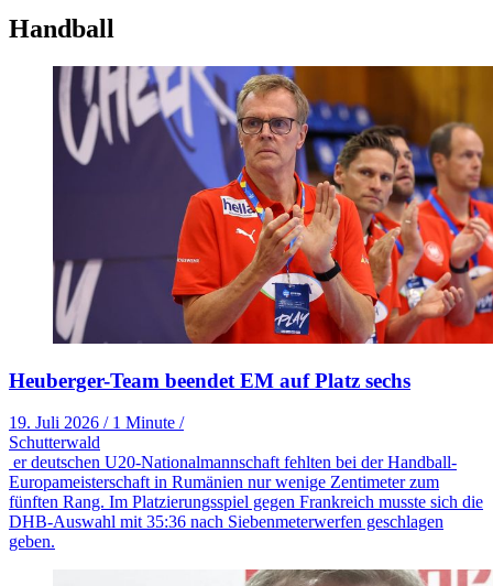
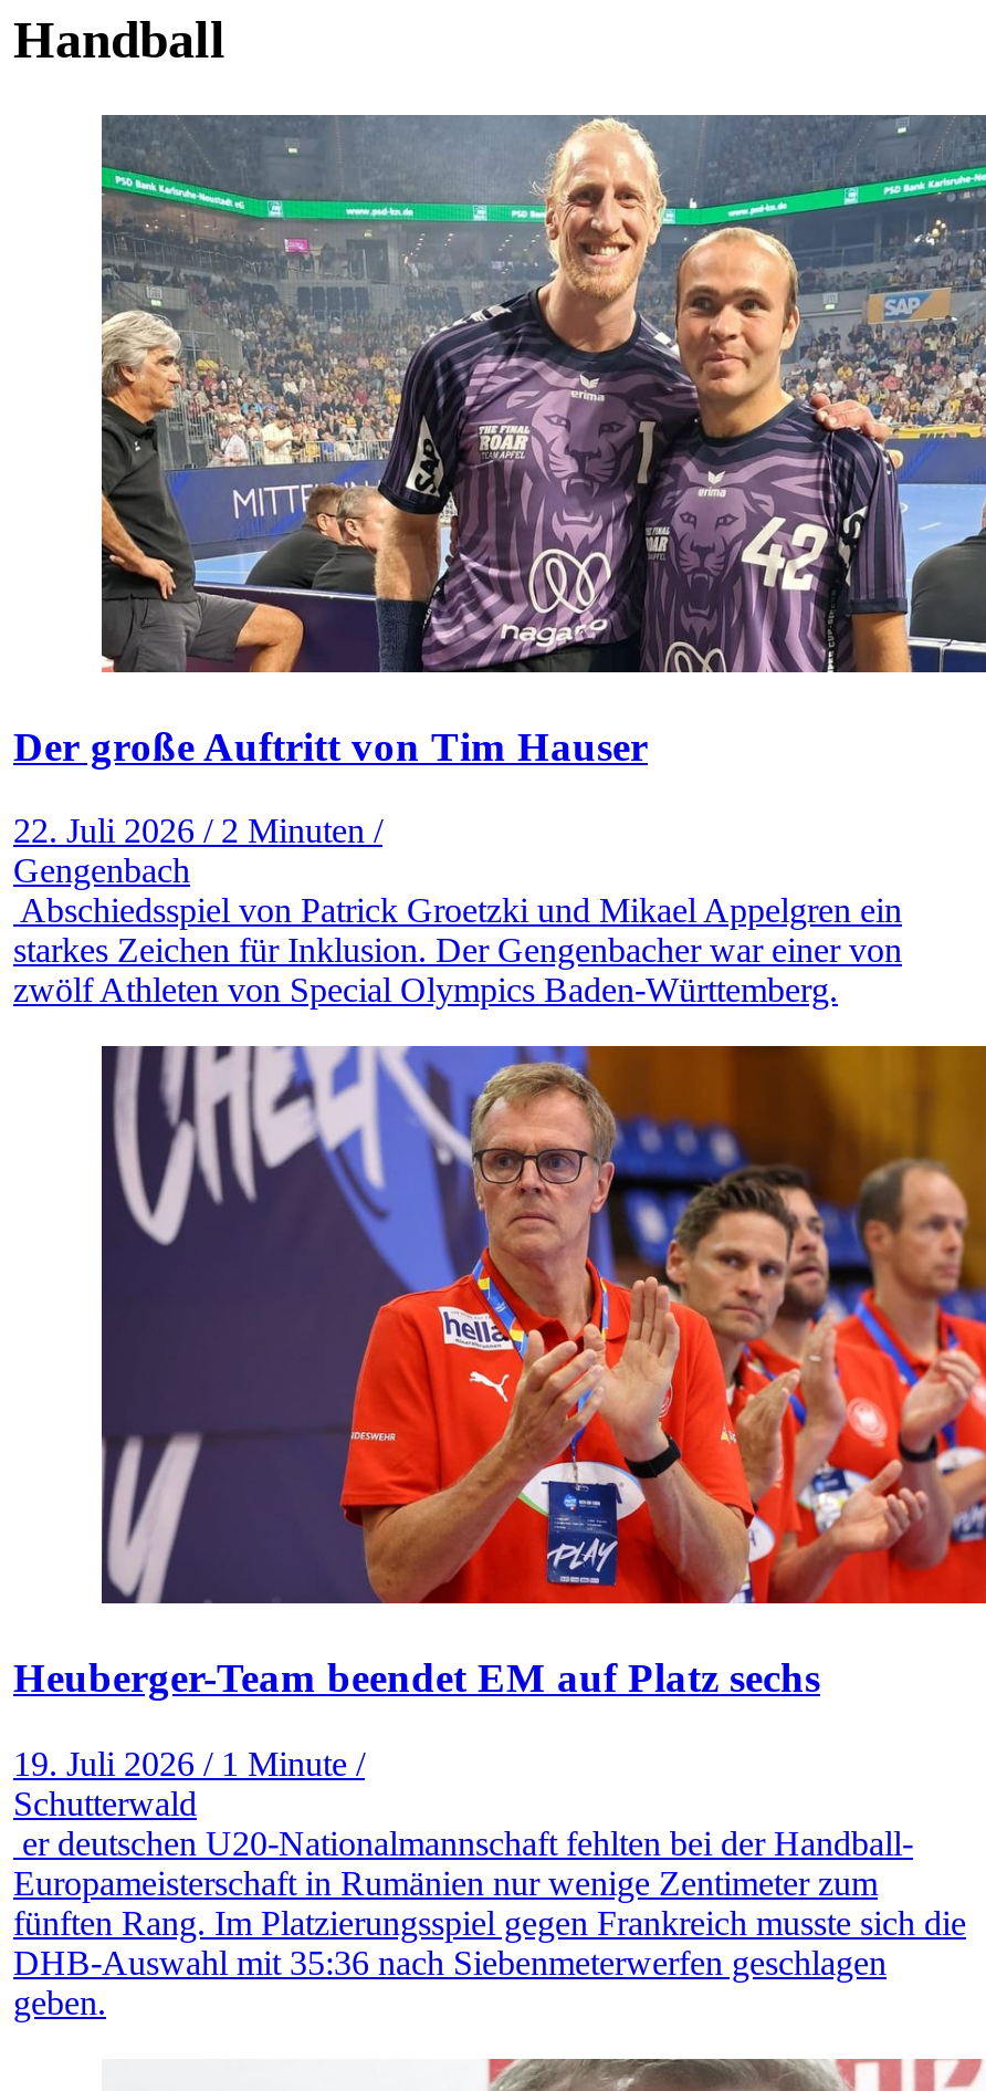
+ [image]
+ Der große Auftritt von Tim Hauser
+ 22. Juli 2026 / 2 Minuten /
+ Gengenbach
+ Abschiedsspiel von Patrick Groetzki und Mikael Appelgren ein
+ starkes Zeichen für Inklusion. Der Gengenbacher war einer von
+ zwölf Athleten von Special Olympics Baden-Württemberg.
